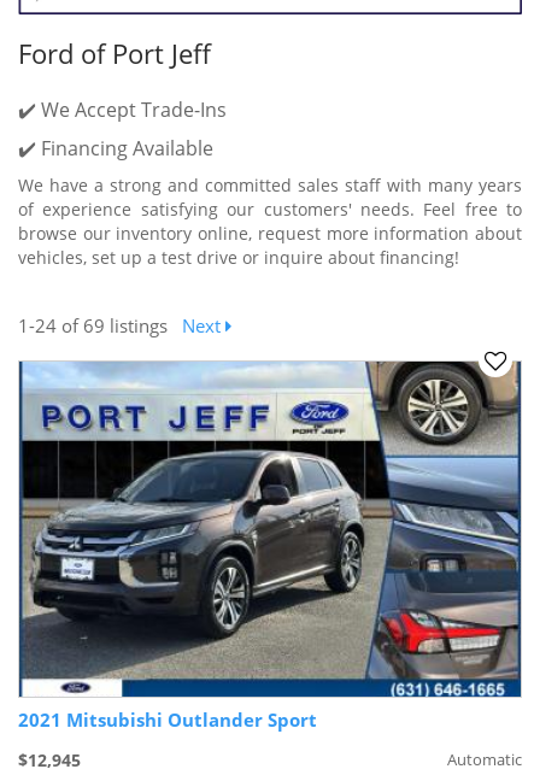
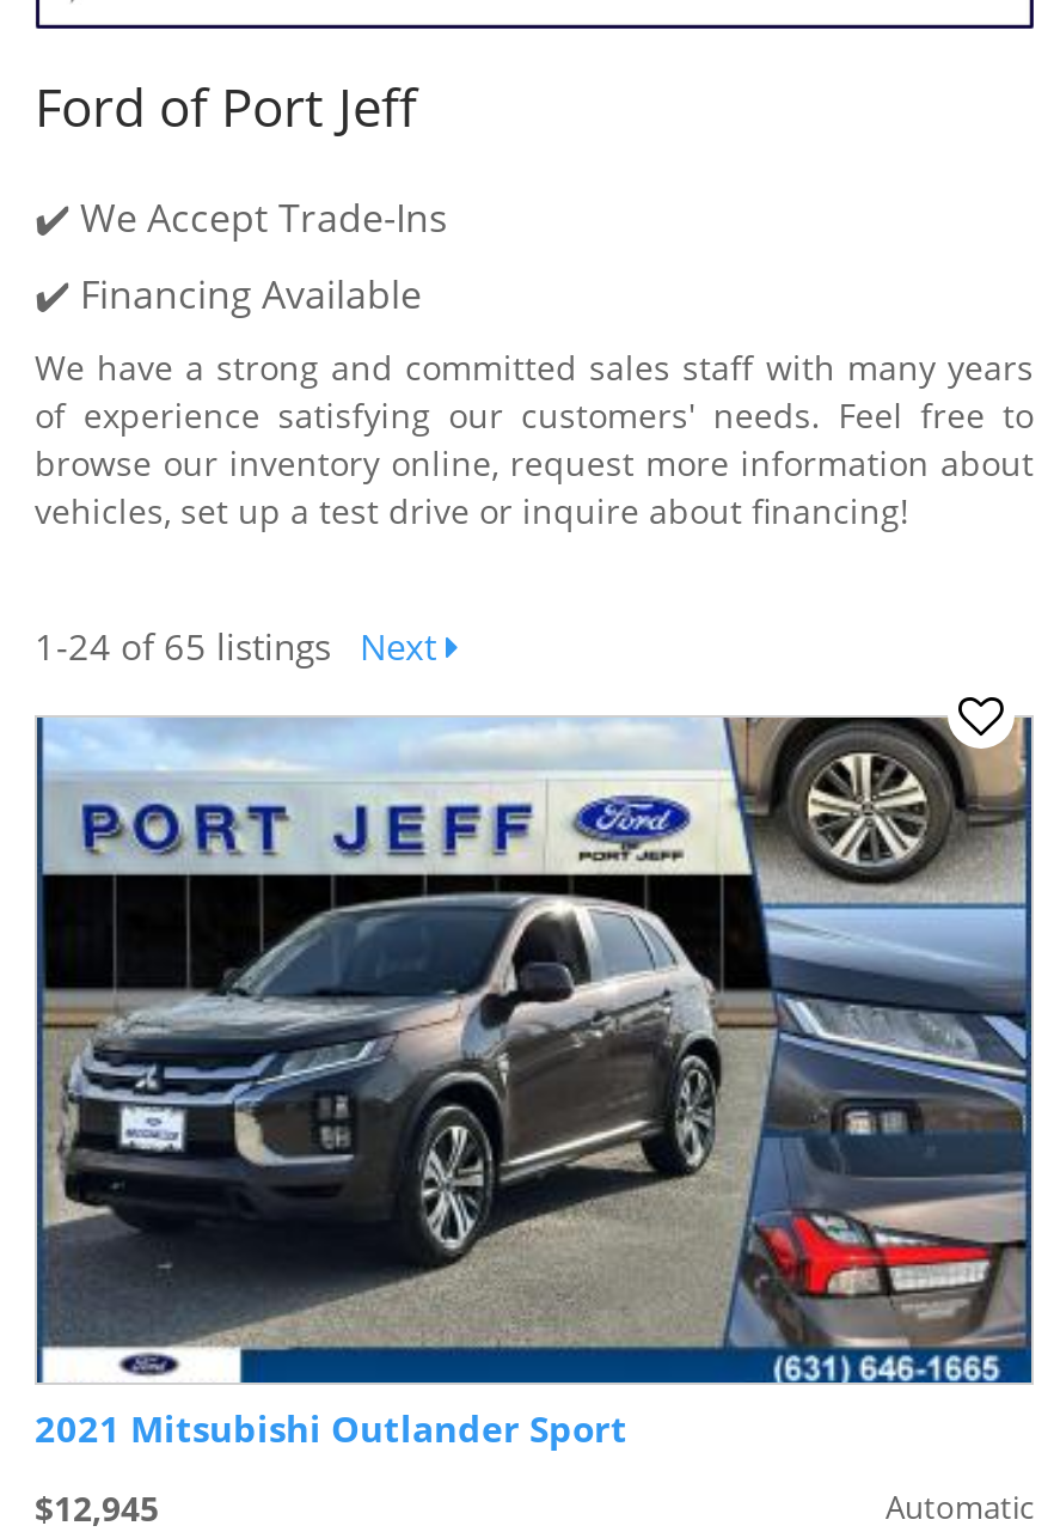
- 1-24 of 69 listings Next
+ 1-24 of 65 listings Next
